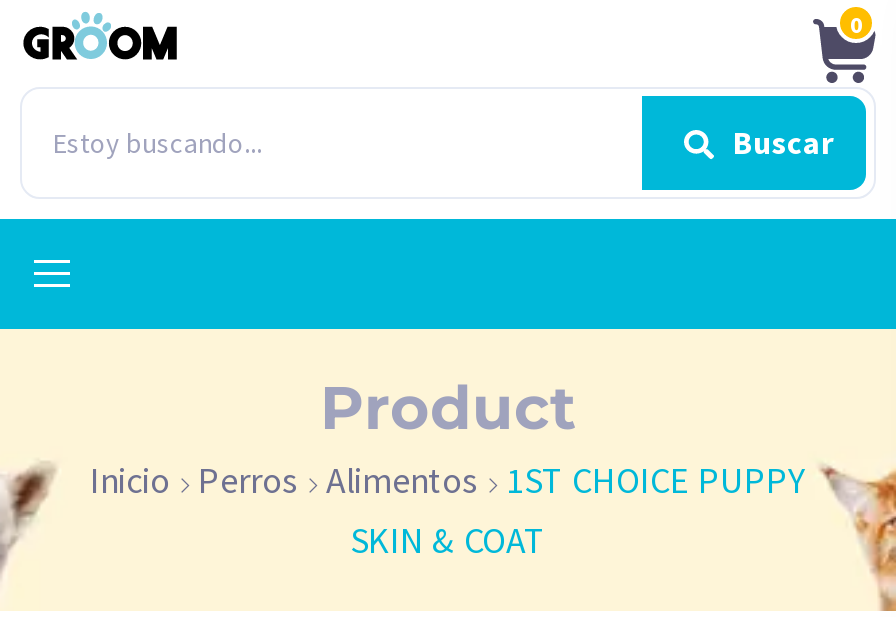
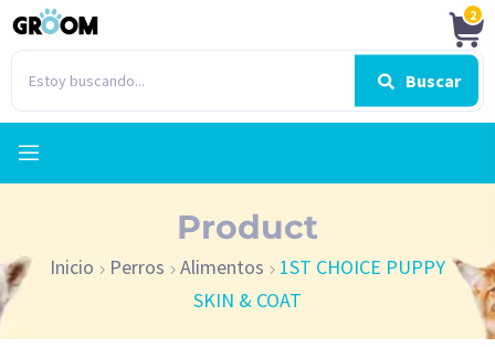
- 0
+ 2
